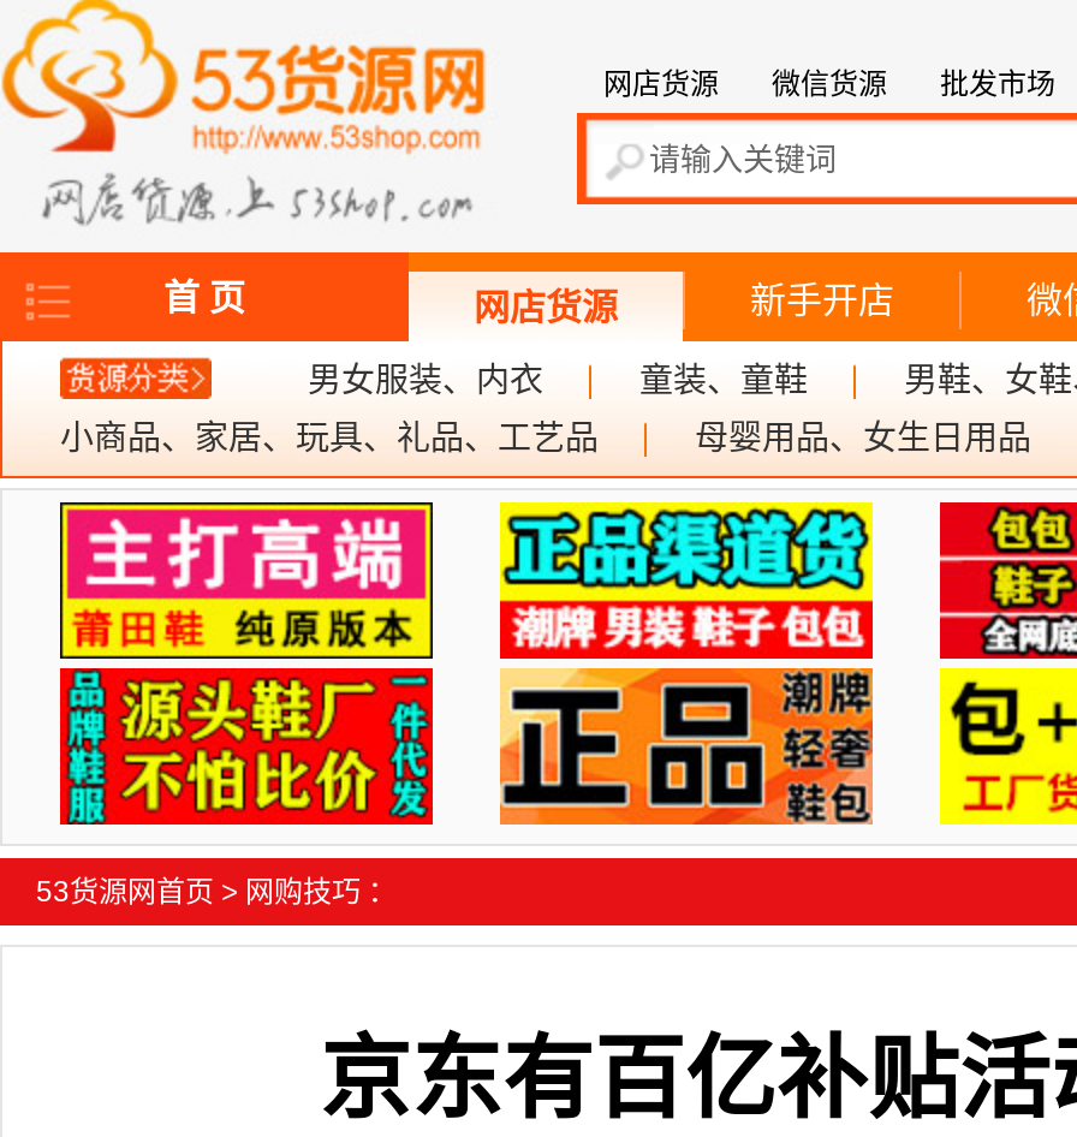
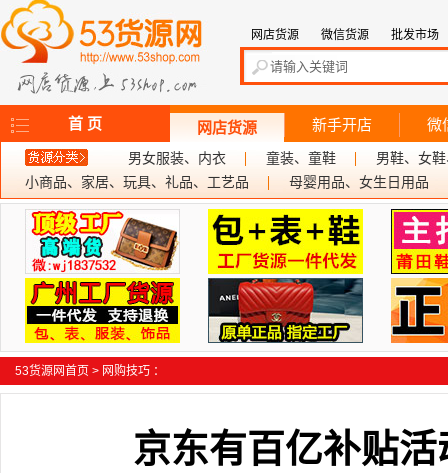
- [image]
+ [image]

- [image]
+ [image]

- [image]
+ [image]
